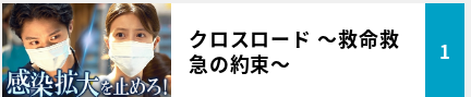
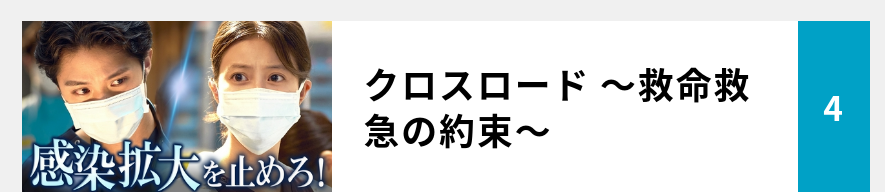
- クロスロード ～救命救 1
+ クロスロード ～救命救 4
